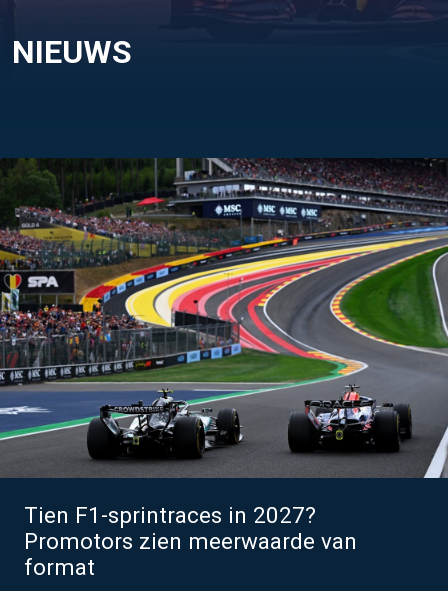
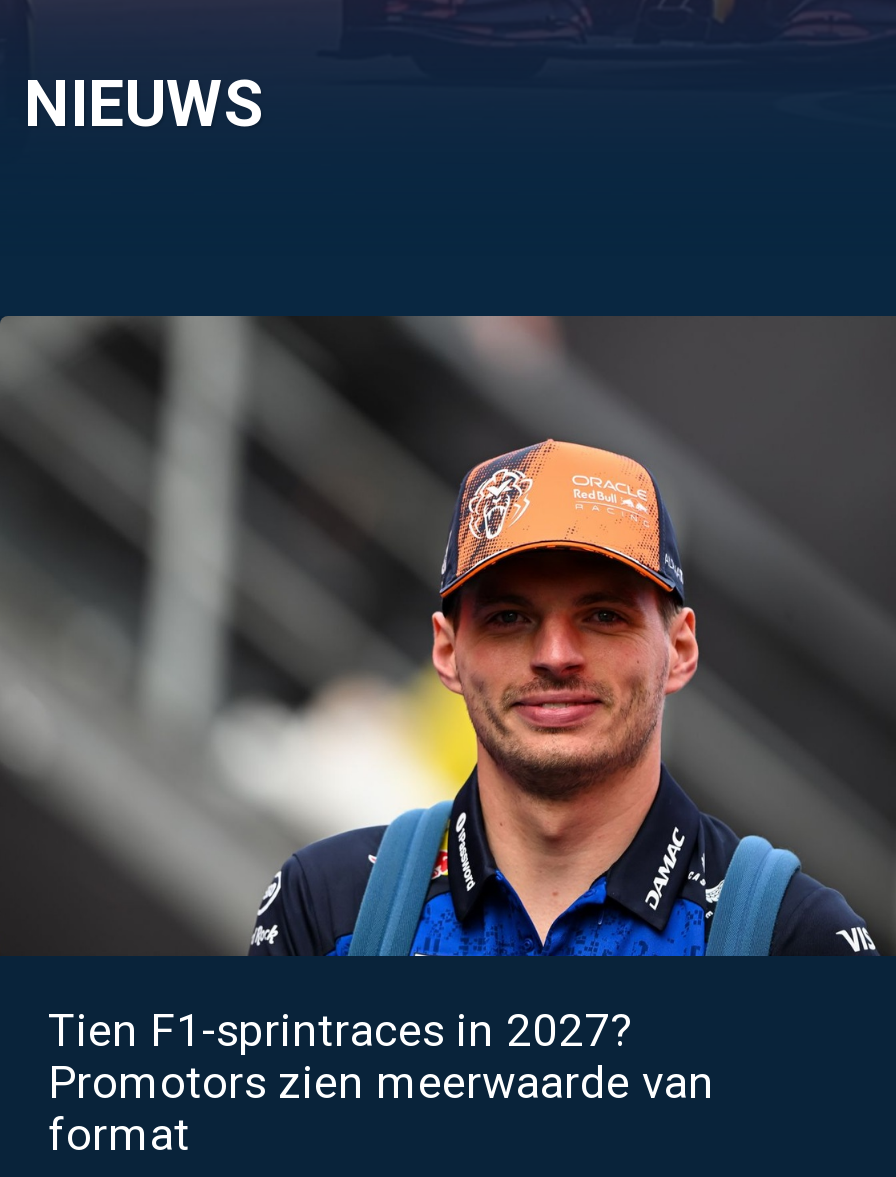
- [image]
+ [image]
